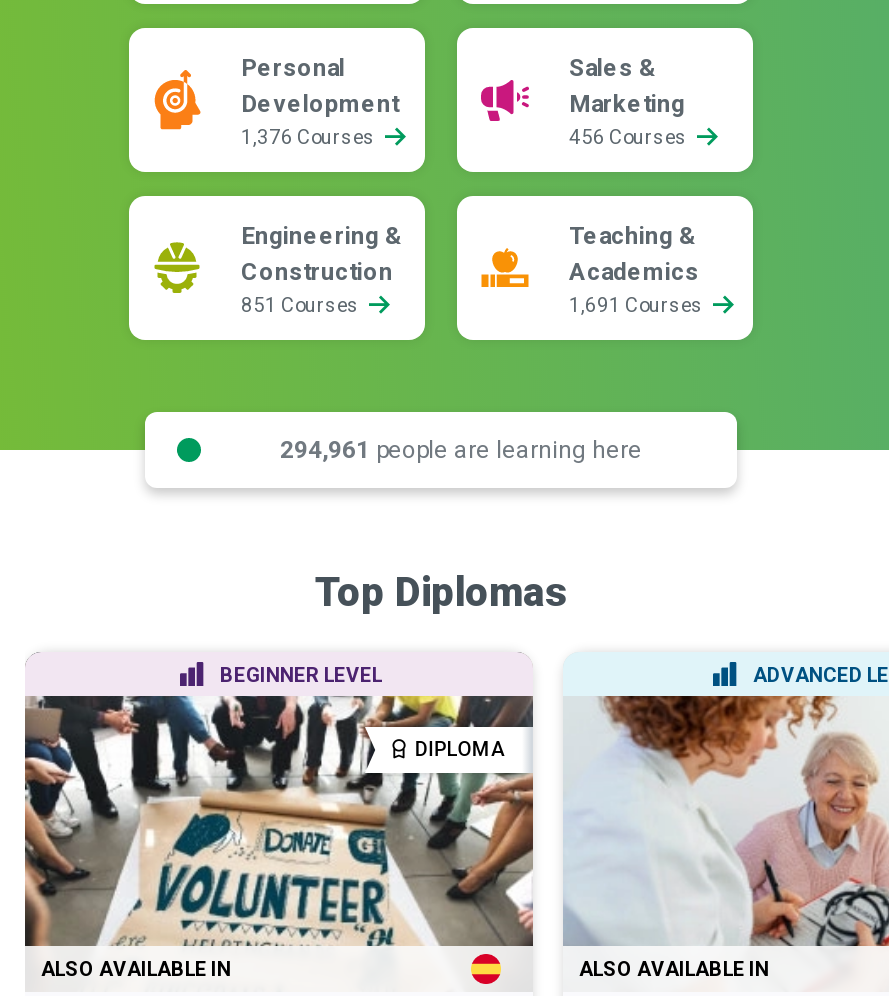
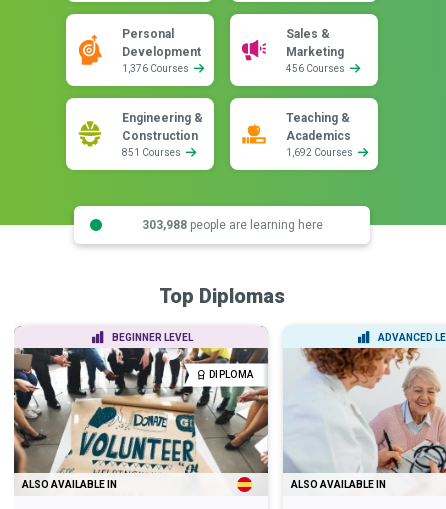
- 1,691 Courses
+ 1,692 Courses

- 294,961 people are learning here
+ 303,988 people are learning here
